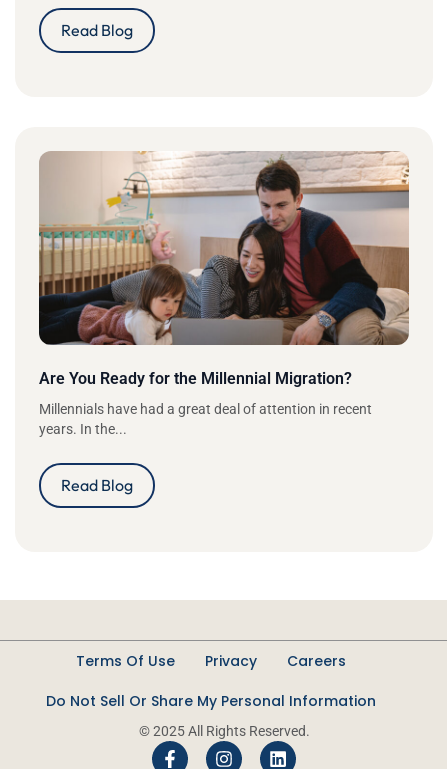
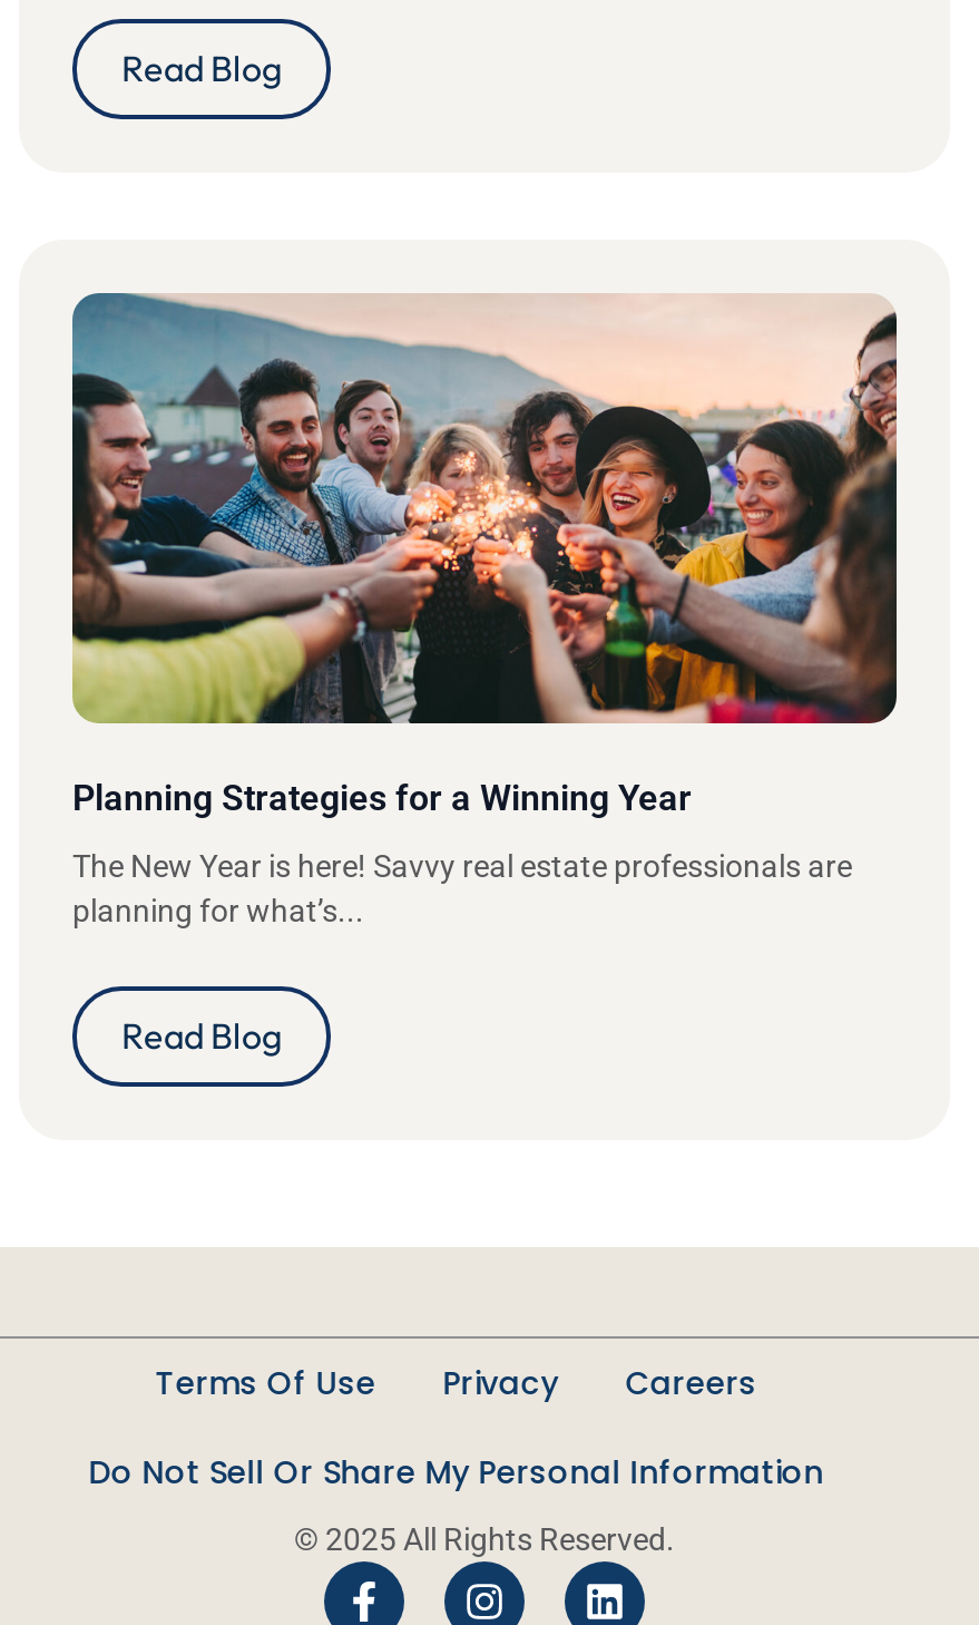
- [image]
- Are You Ready for the Millennial Migration?
+ [image]
+ Planning Strategies for a Winning Year

- Millennials have had a great deal of attention in recent
- years. In the...
+ The New Year is here! Savvy real estate professionals are
+ planning for what’s...
